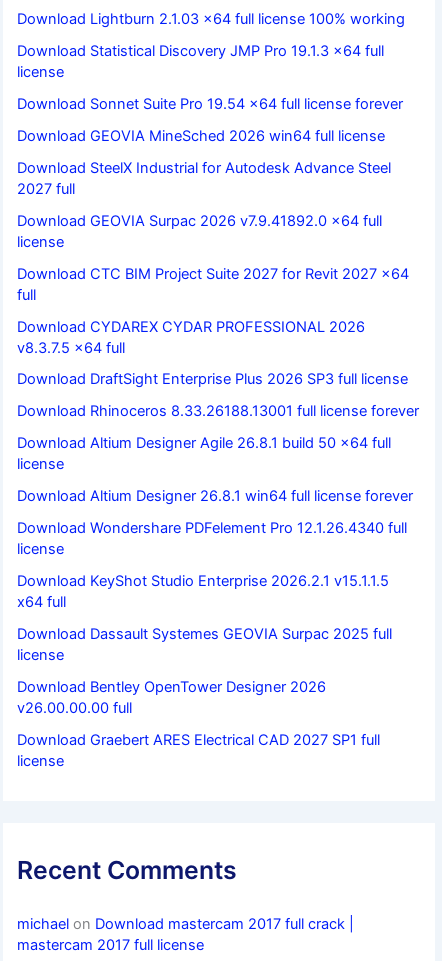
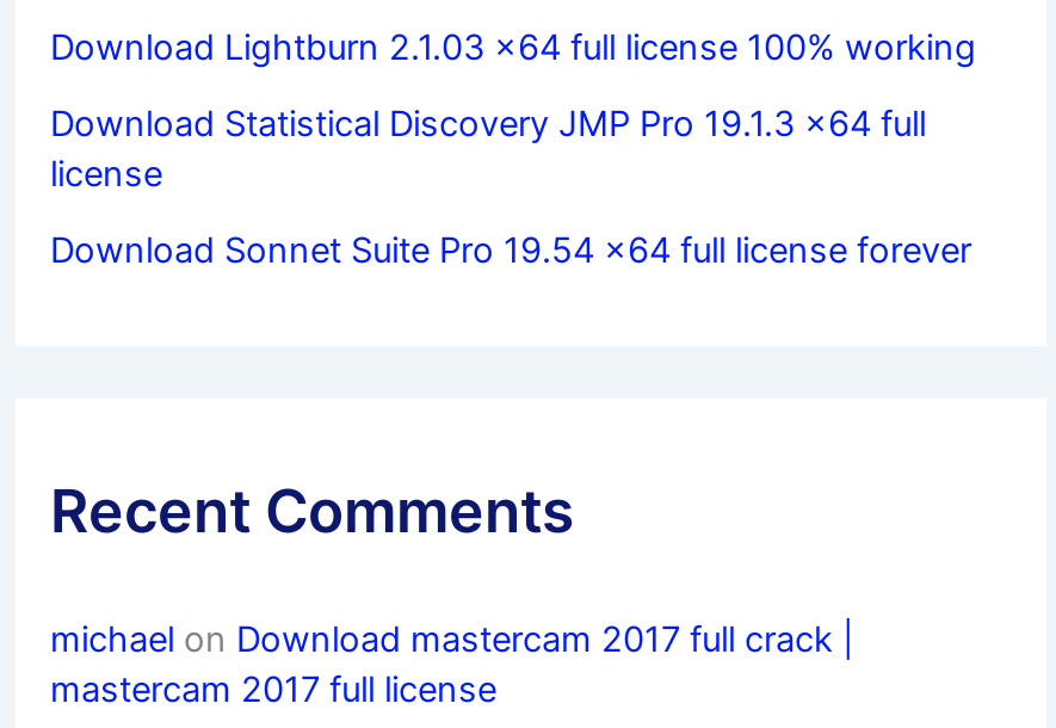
- Download GEOVIA MineSched 2026 win64 full license
- Download SteelX Industrial for Autodesk Advance Steel
- 2027 full
- Download GEOVIA Surpac 2026 v7.9.41892.0 x64 full
- license
- Download CTC BIM Project Suite 2027 for Revit 2027 x64
- full
- Download CYDAREX CYDAR PROFESSIONAL 2026
- v8.3.7.5 x64 full
- Download DraftSight Enterprise Plus 2026 SP3 full license
- Download Rhinoceros 8.33.26188.13001 full license forever
- Download Altium Designer Agile 26.8.1 build 50 x64 full
- license
- Download Altium Designer 26.8.1 win64 full license forever
- Download Wondershare PDFelement Pro 12.1.26.4340 full
- license
- Download KeyShot Studio Enterprise 2026.2.1 v15.1.1.5
- x64 full
- Download Dassault Systemes GEOVIA Surpac 2025 full
- license
- Download Bentley OpenTower Designer 2026
- v26.00.00.00 full
- Download Graebert ARES Electrical CAD 2027 SP1 full
- license
